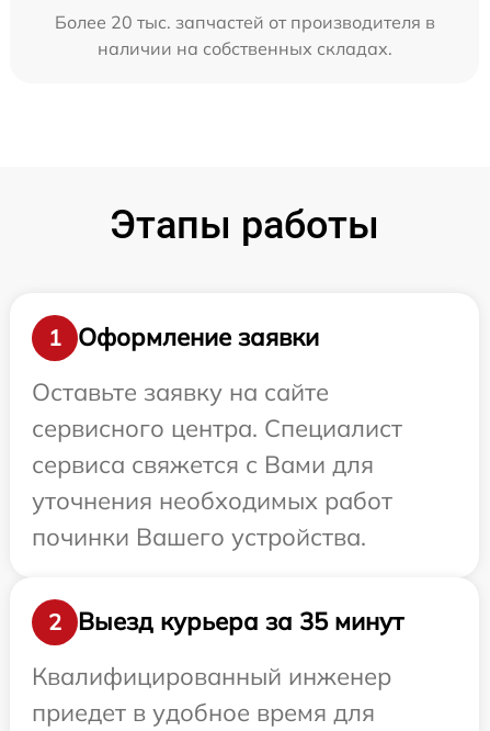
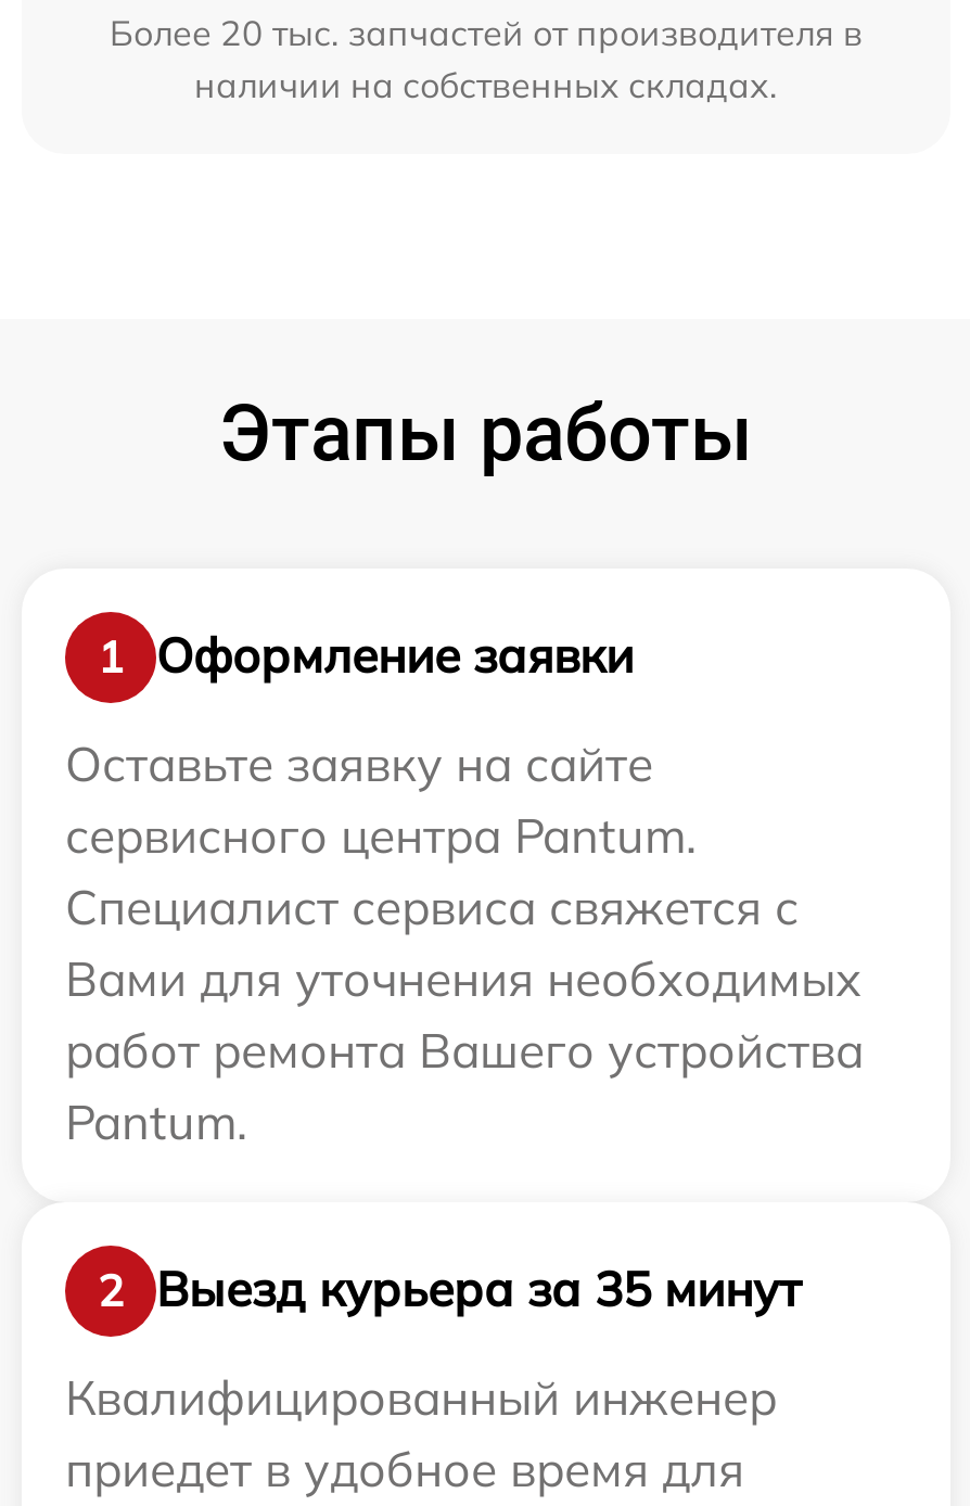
- сервисного центра. Специалист
- сервиса свяжется с Вами для
- уточнения необходимых работ
- починки Вашего устройства.
+ сервисного центра Pantum.
+ Специалист сервиса свяжется с
+ Вами для уточнения необходимых
+ работ ремонта Вашего устройства
+ Pantum.
